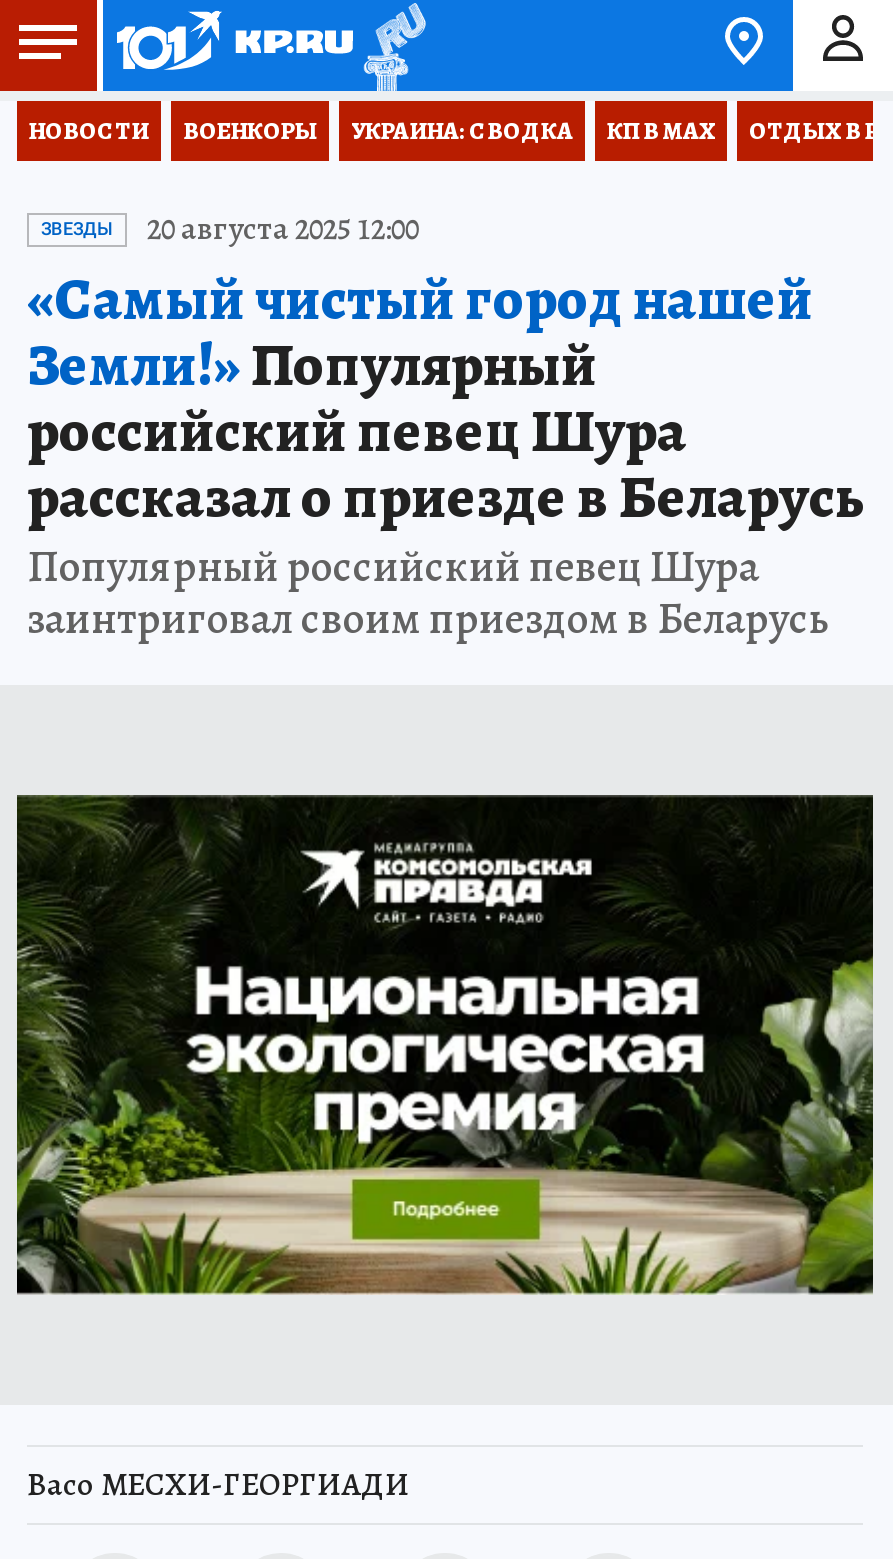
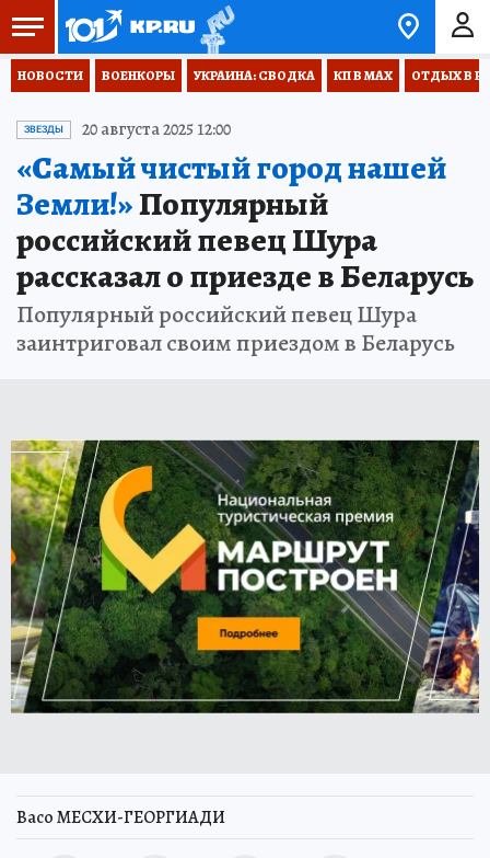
- [image]
+ [image]
